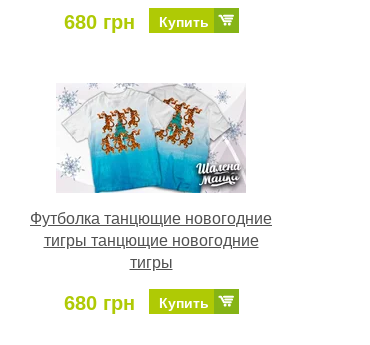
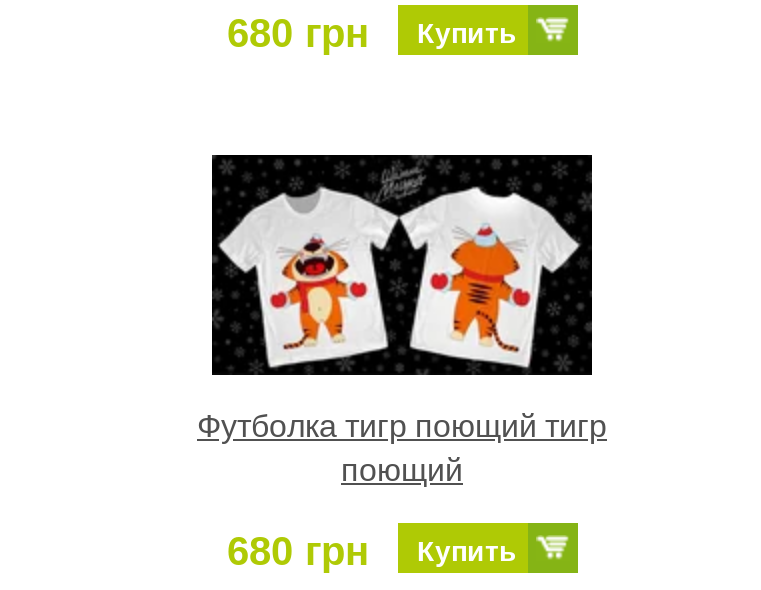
- [image]
- Футболка танцющие новогодние
- тигры танцющие новогодние
- тигры
+ [image]
+ Футболка тигр поющий тигр
+ поющий
